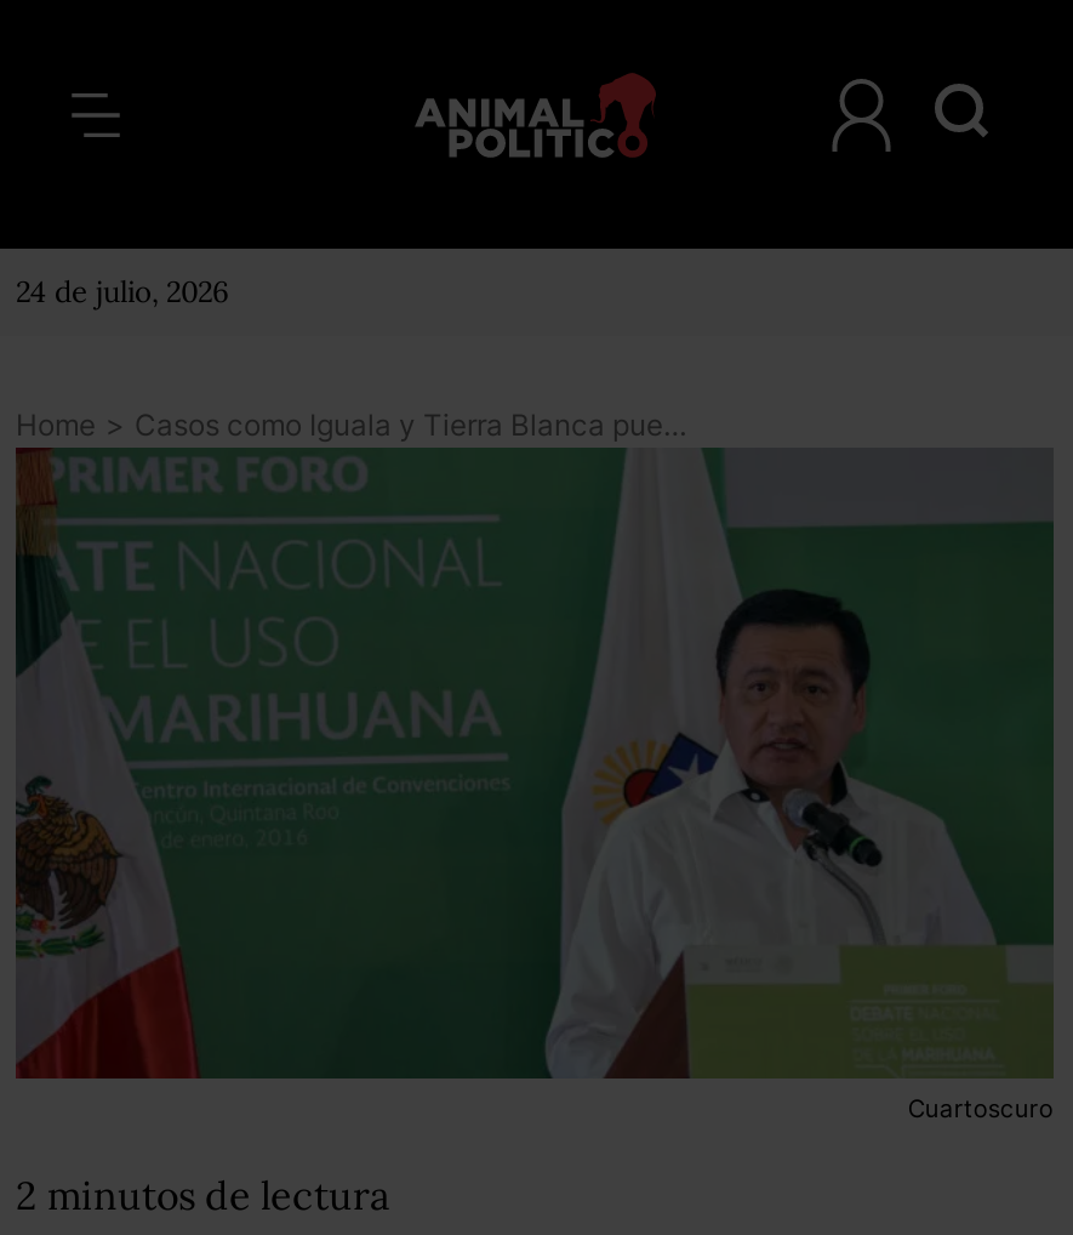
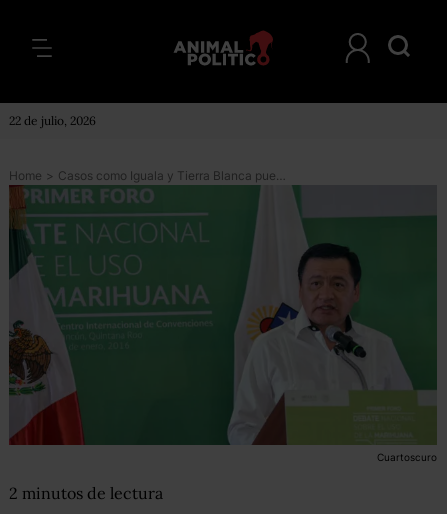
- 24 de julio, 2026
+ 22 de julio, 2026
